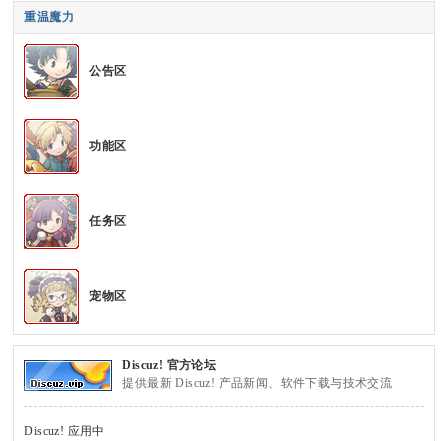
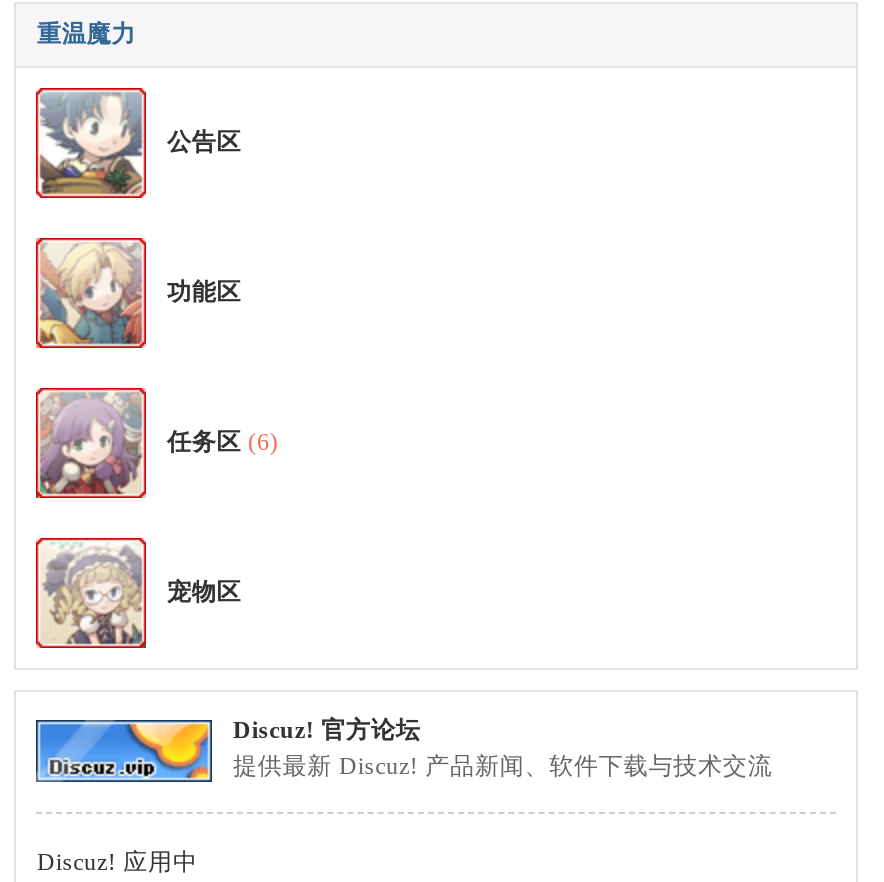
- 任务区
+ 任务区(6)
